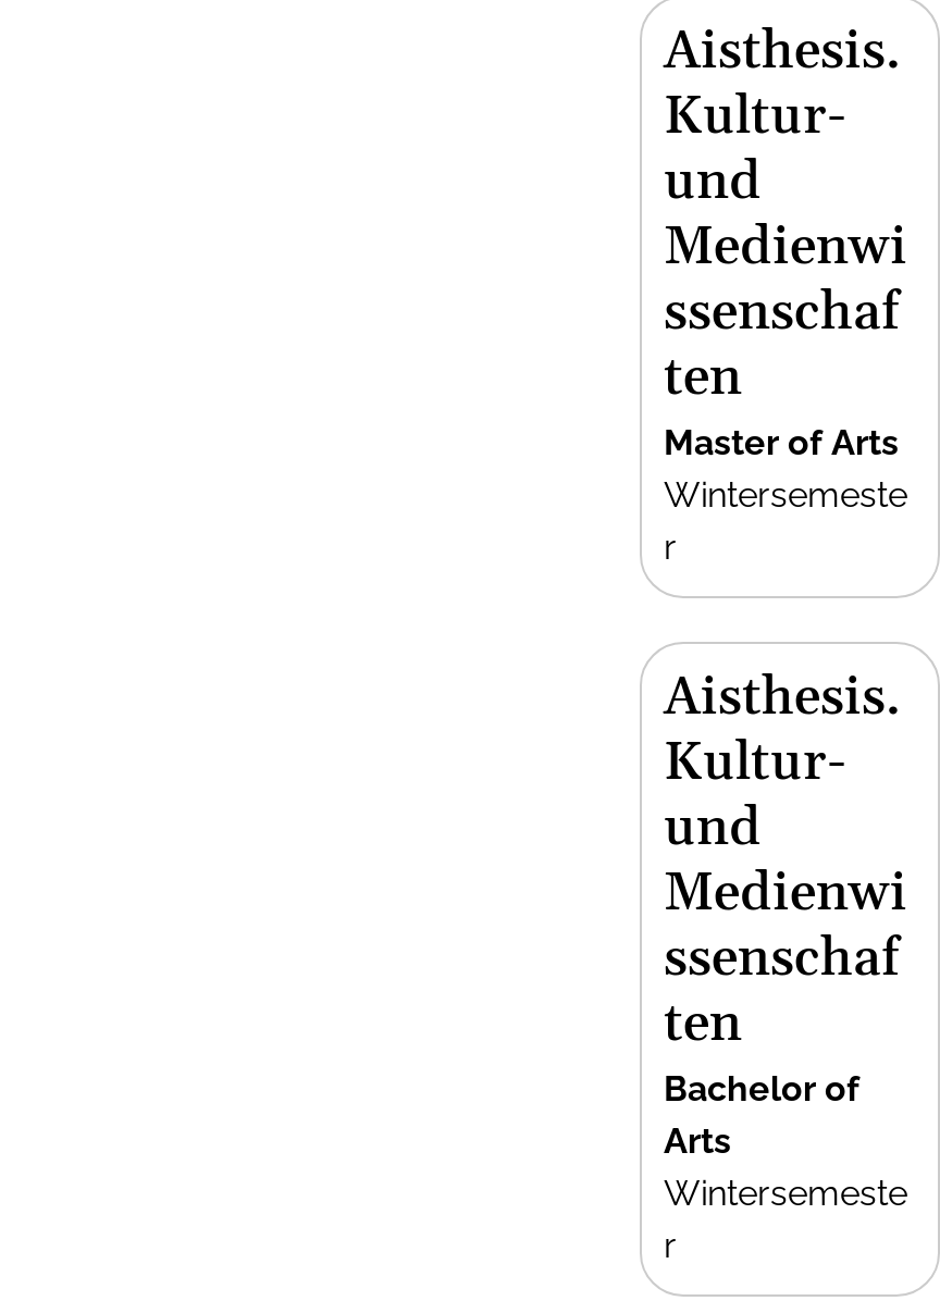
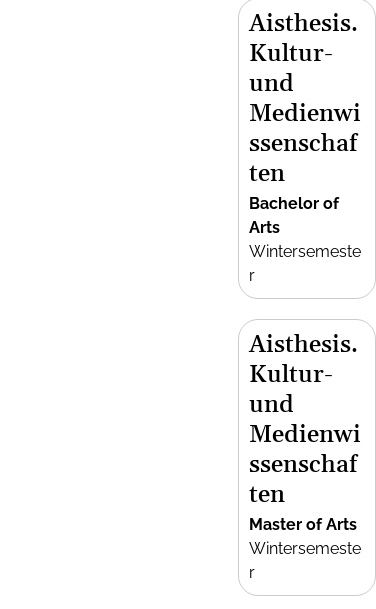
moved down: Master of Arts

moved down: Wintersemeste | r | Aisthesis. | Kultur- | und | Medienwi | ssenschaf | ten

moved up: Bachelor of | Arts
